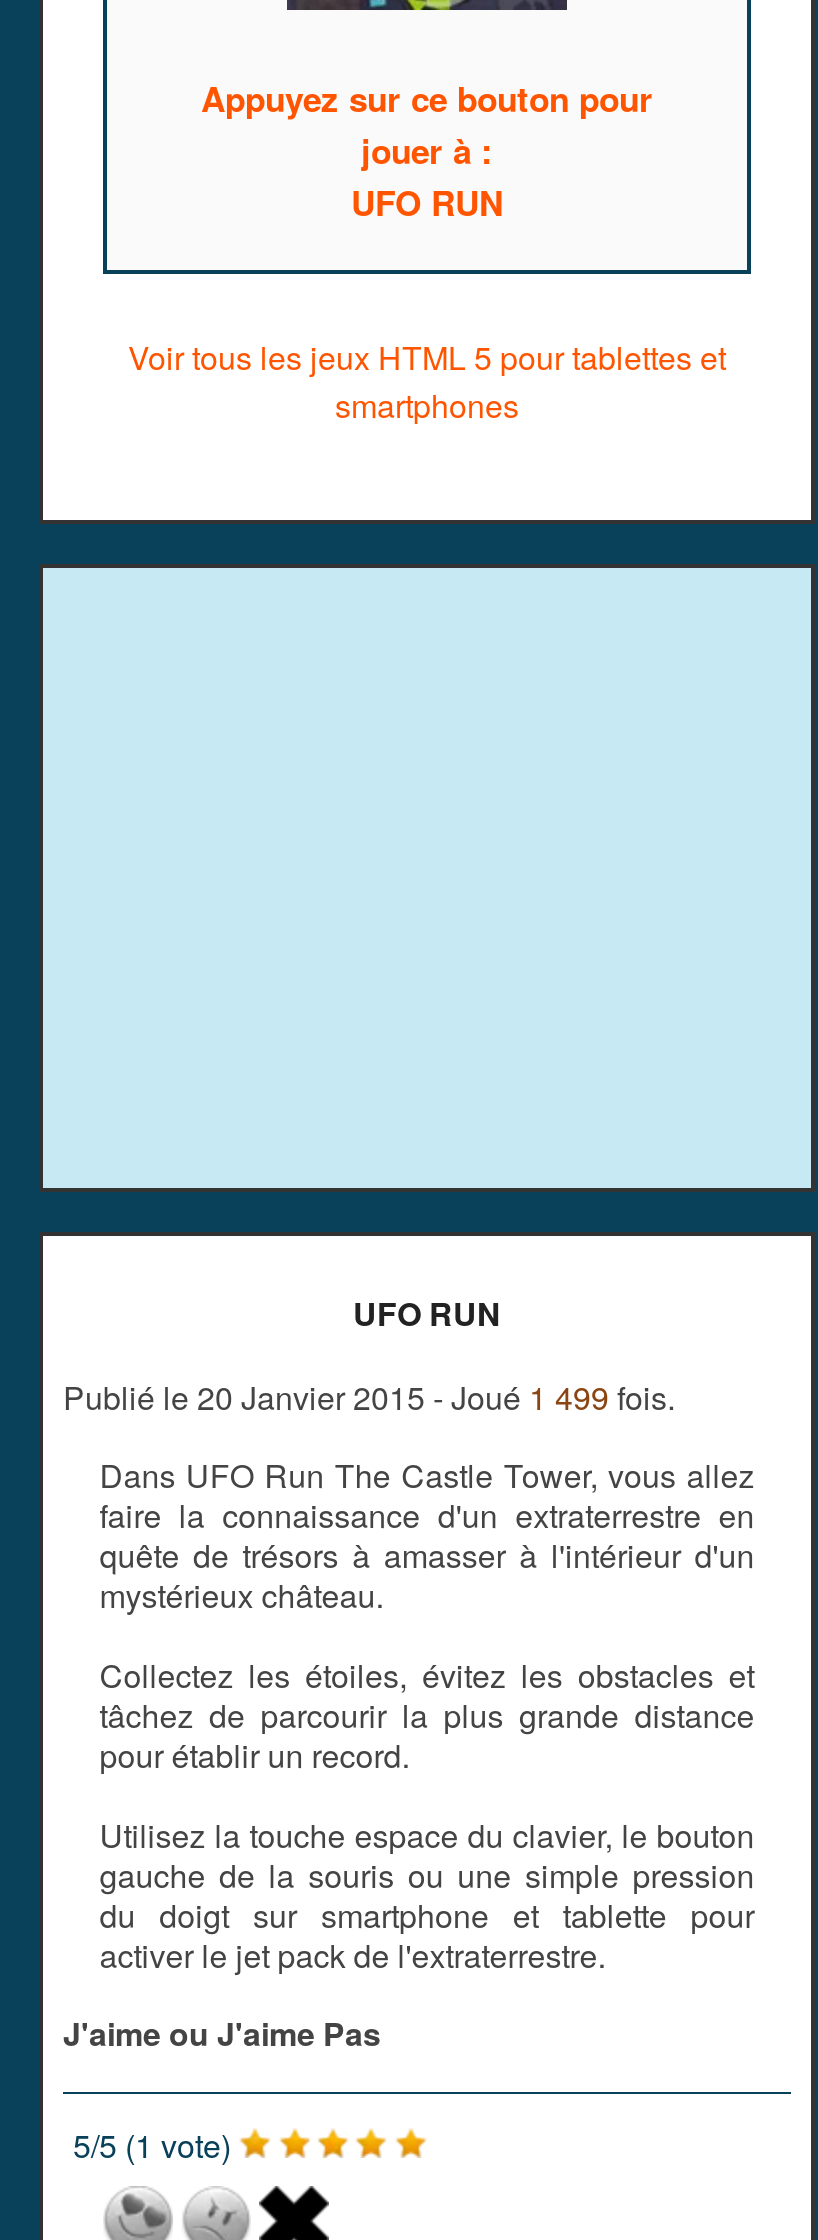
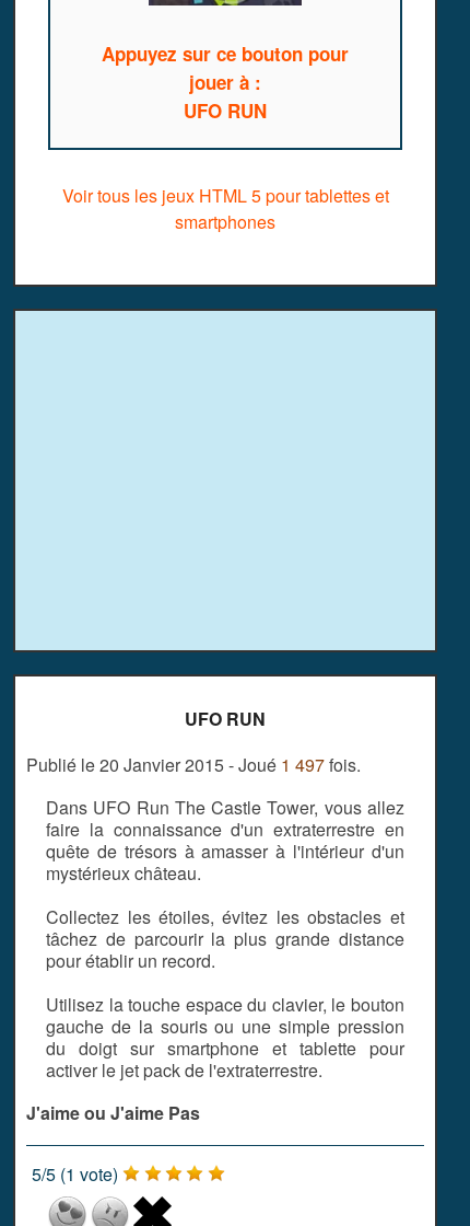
- Publié le 20 Janvier 2015 - Joué 1 499 fois.
+ Publié le 20 Janvier 2015 - Joué 1 497 fois.
